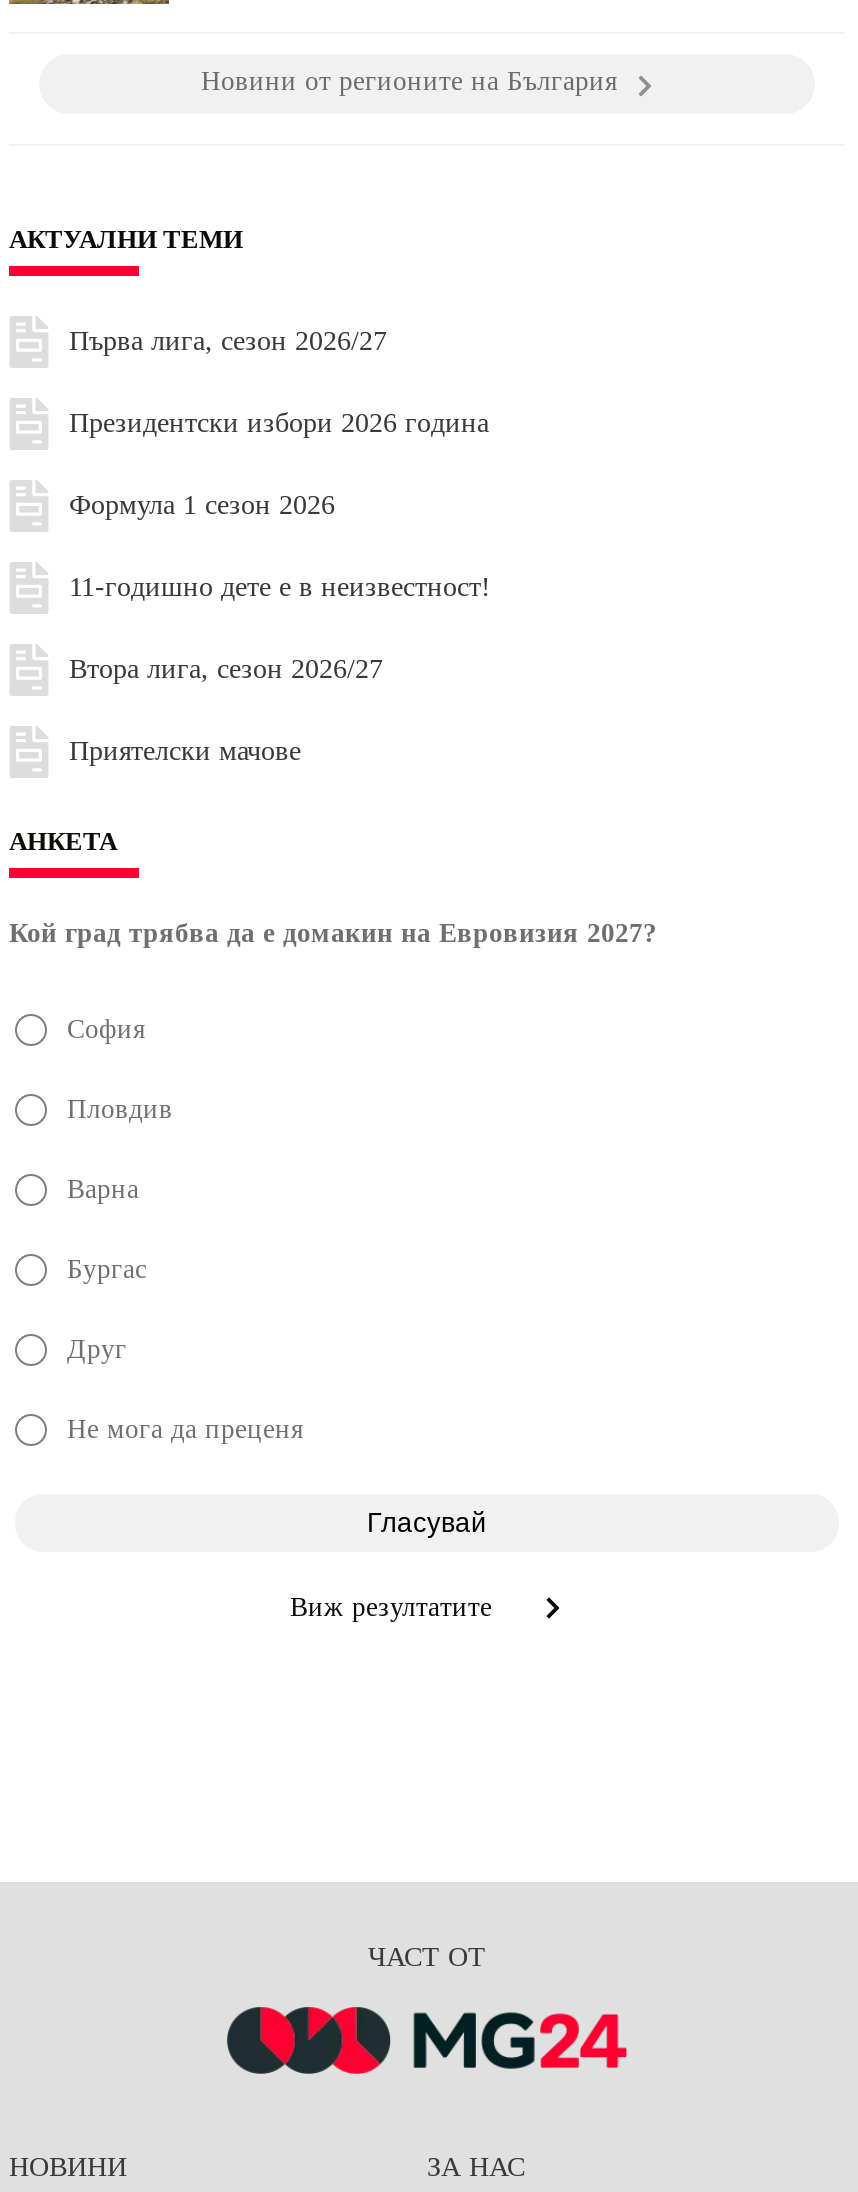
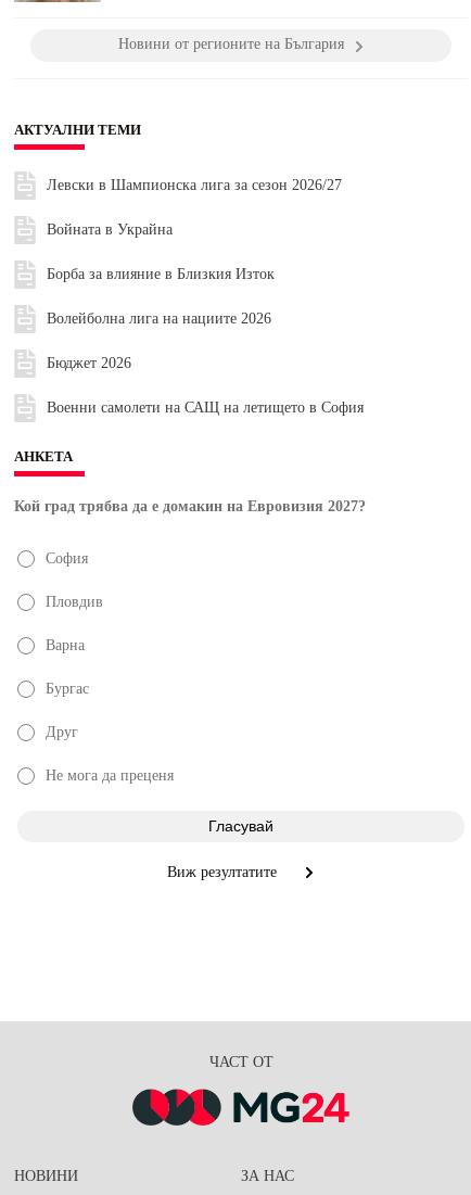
- Първа лига, сезон 2026/27
+ Левски в Шампионска лига за сезон 2026/27

- Президентски избори 2026 година
+ Войната в Украйна

- Формула 1 сезон 2026
+ Борба за влияние в Близкия Изток

- 11-годишно дете е в неизвестност!
+ Волейболна лига на нациите 2026

- Втора лига, сезон 2026/27
+ Бюджет 2026

- Приятелски мачове
+ Военни самолети на САЩ на летището в София
